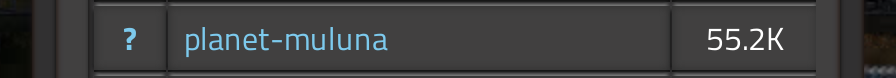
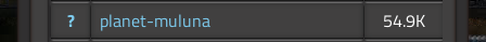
- 55.2K
+ 54.9K
